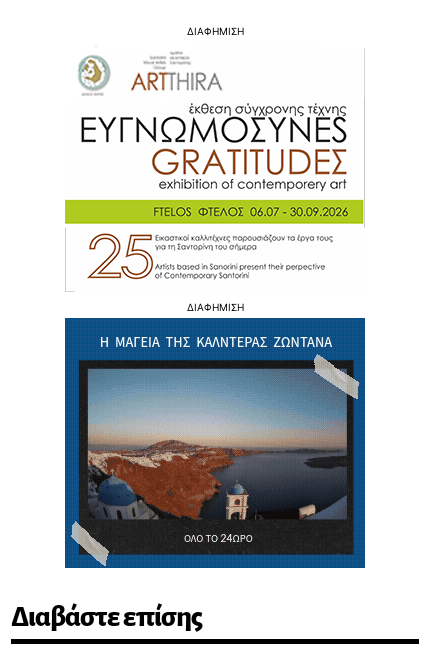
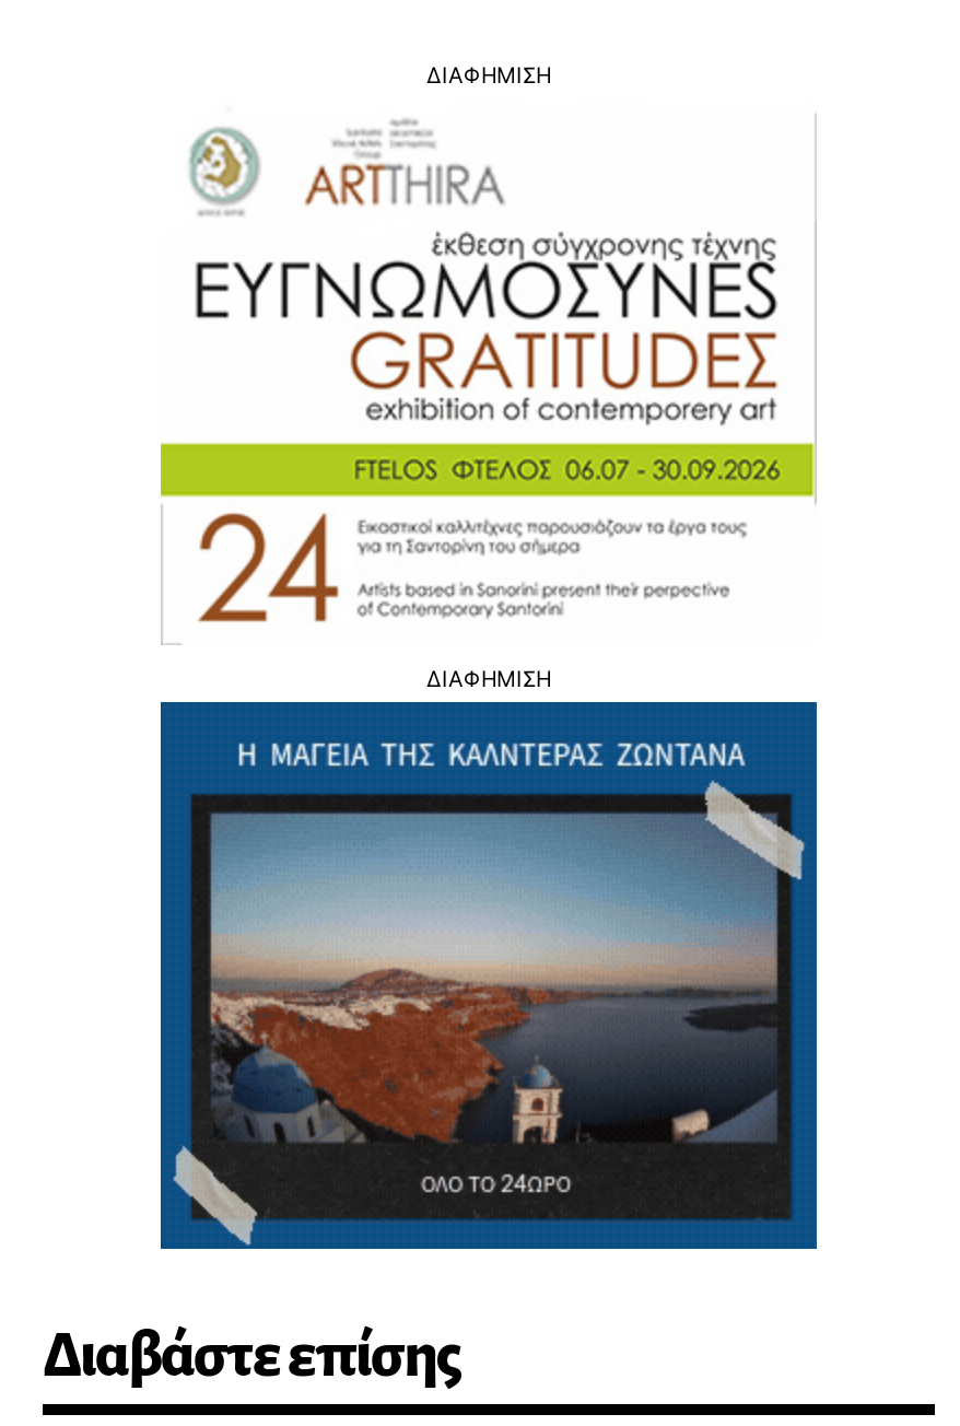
- [image]
+ [image]
